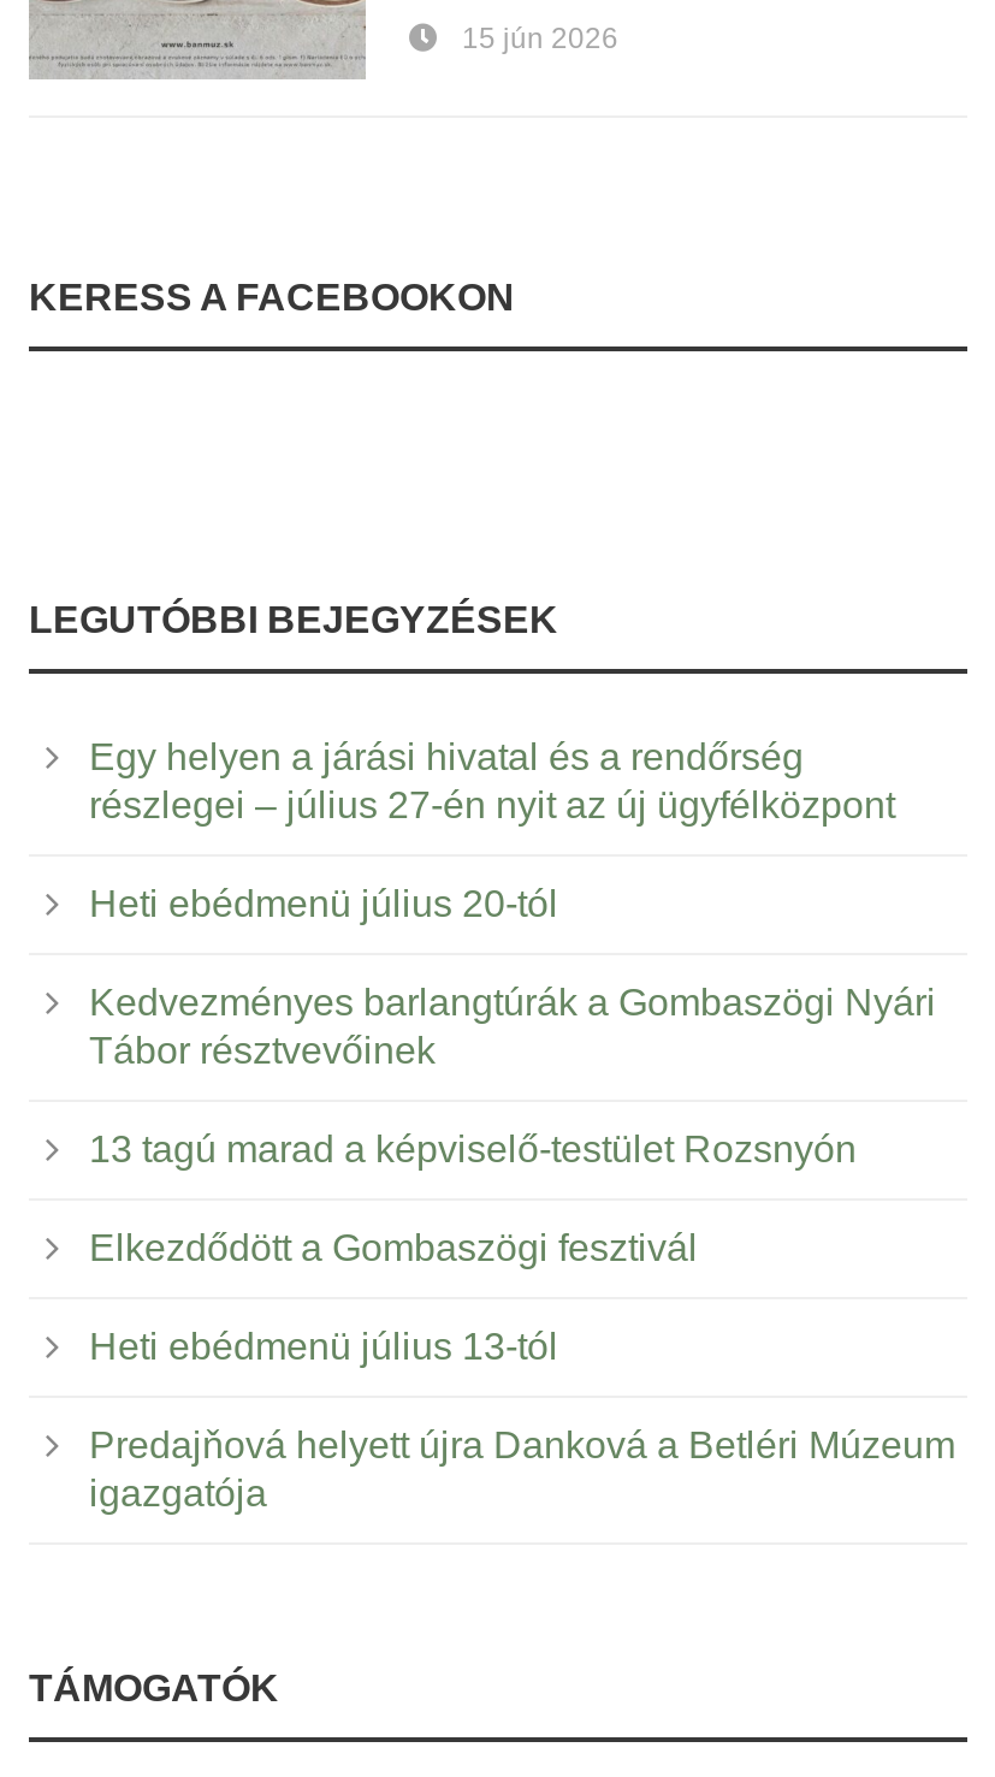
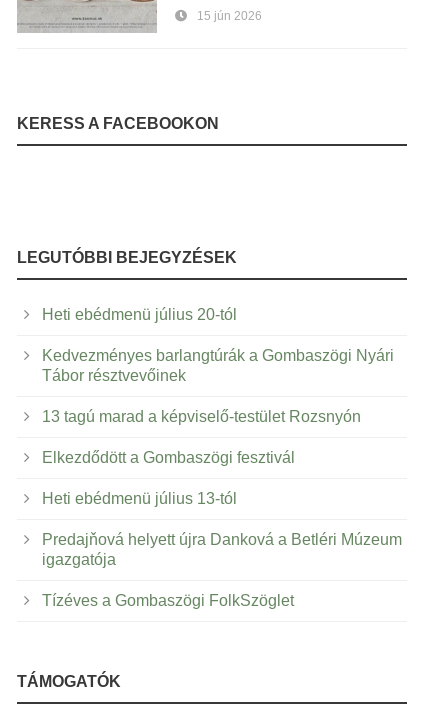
- Egy helyen a járási hivatal és a rendőrség
- részlegei – július 27-én nyit az új ügyfélközpont

moved up: Heti ebédmenü július 20-tól | Kedvezményes barlangtúrák a Gombaszögi Nyári | Tábor résztvevőinek | 13 tagú marad a képviselő-testület Rozsnyón | Elkezdődött a Gombaszögi fesztivál | Heti ebédmenü július 13-tól | Predajňová helyett újra Danková a Betléri Múzeum | igazgatója

+ Tízéves a Gombaszögi FolkSzöglet
